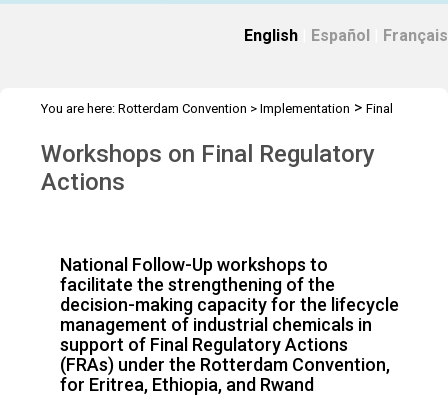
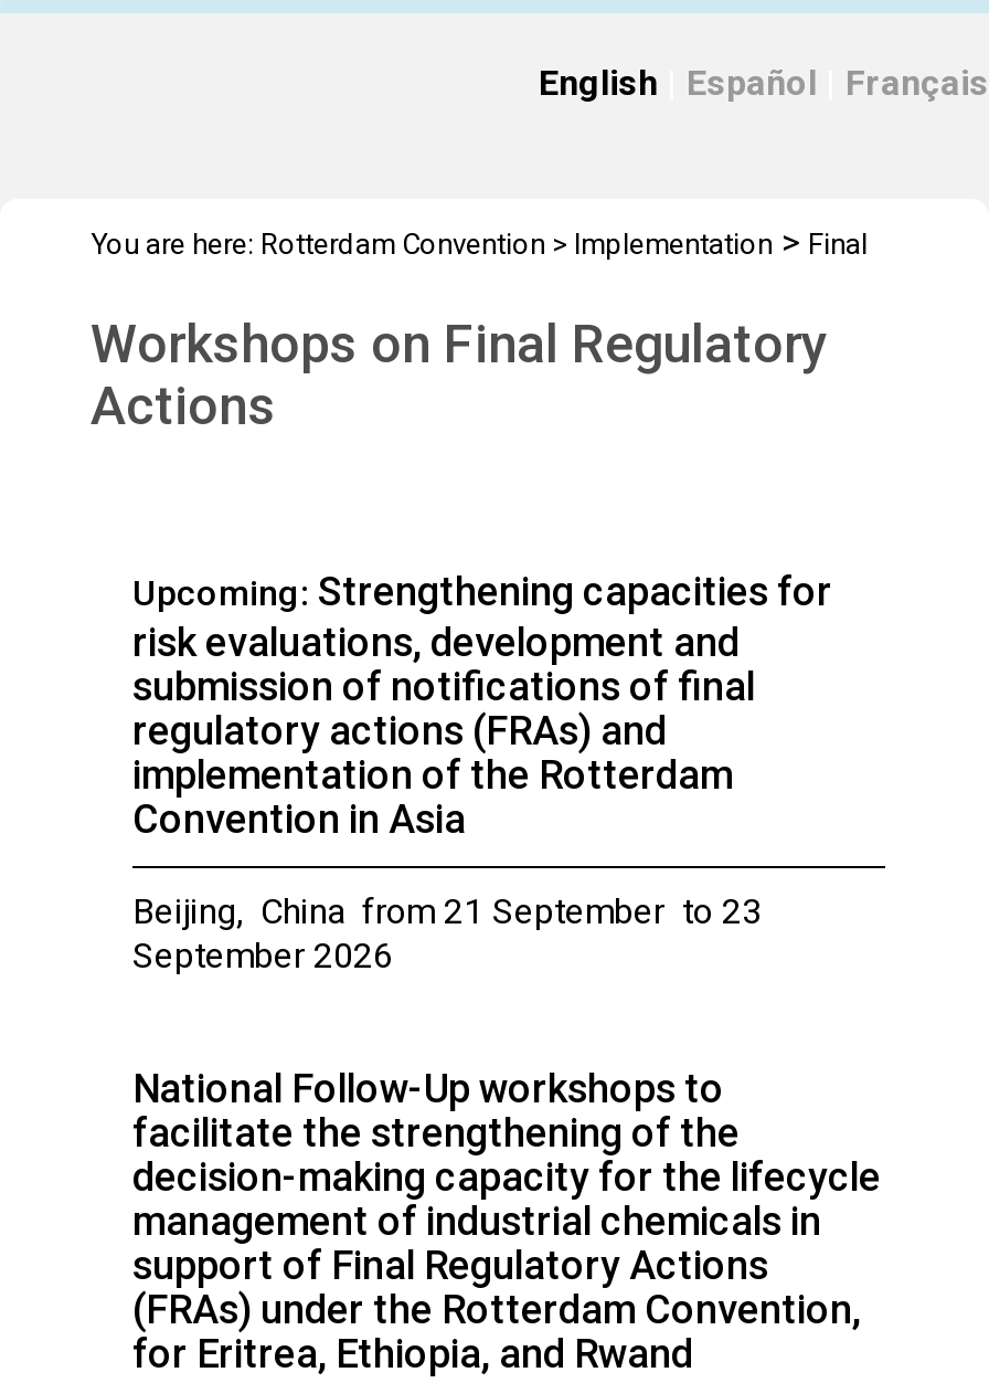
+ Upcoming: Strengthening capacities for
+ risk evaluations, development and
+ submission of notifications of final
+ regulatory actions (FRAs) and
+ implementation of the Rotterdam
+ Convention in Asia
+ Beijing, China from 21 September to 23
+ September 2026
